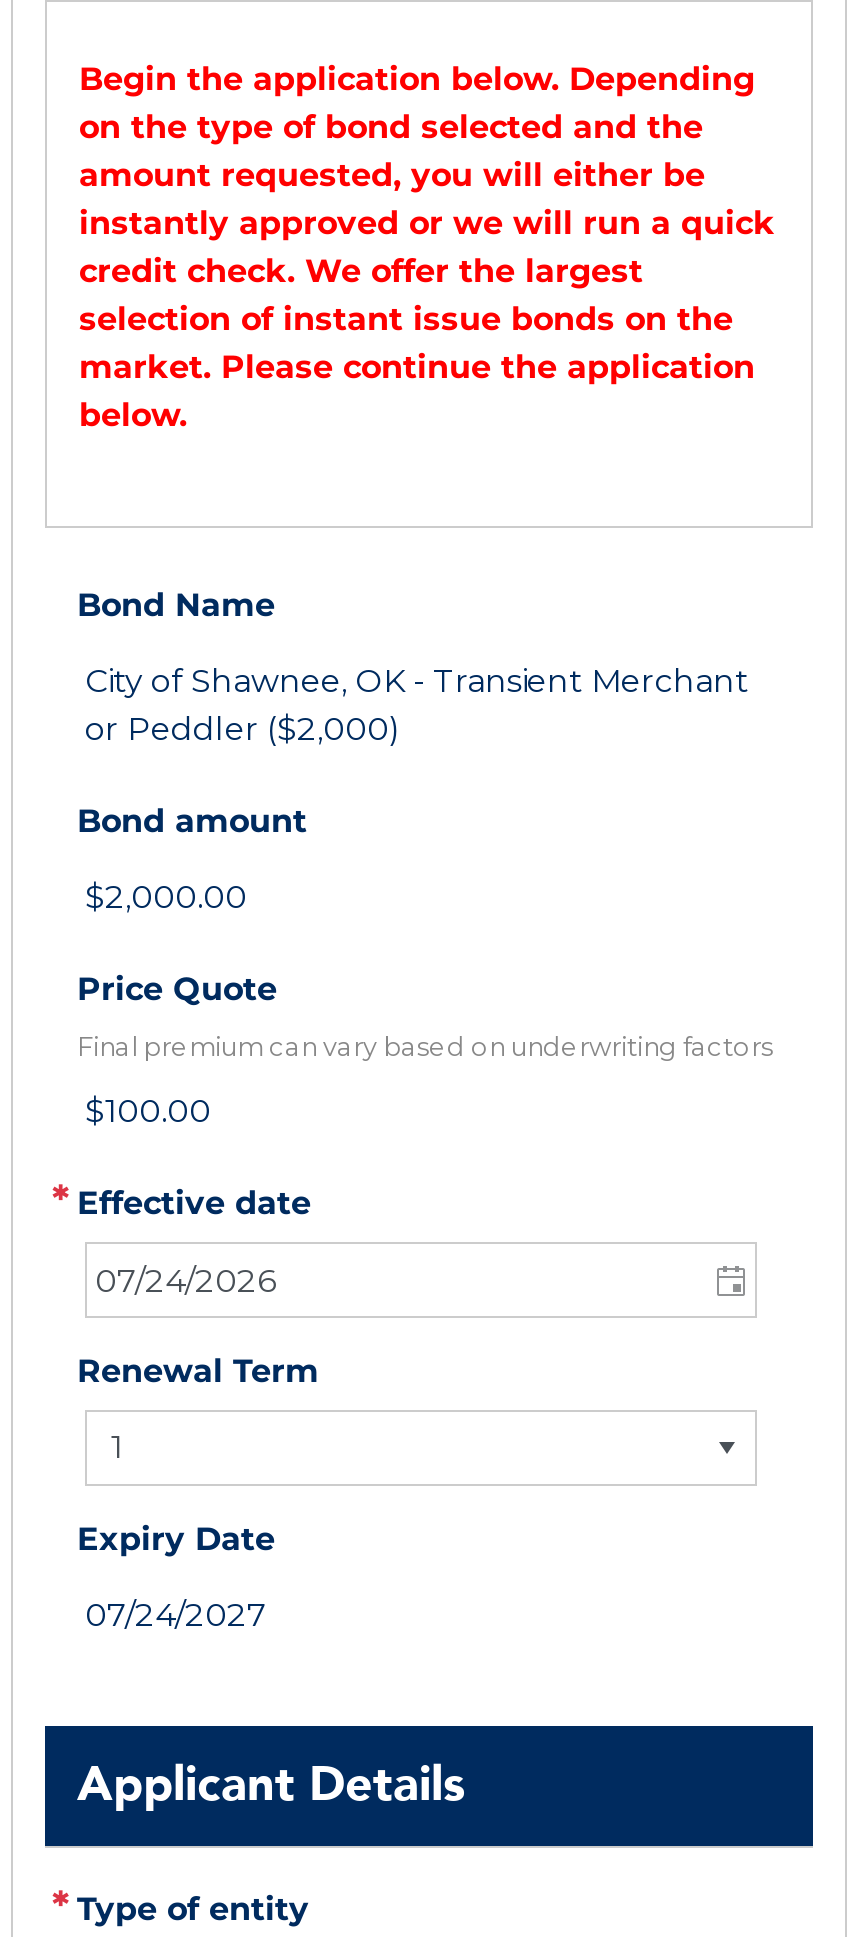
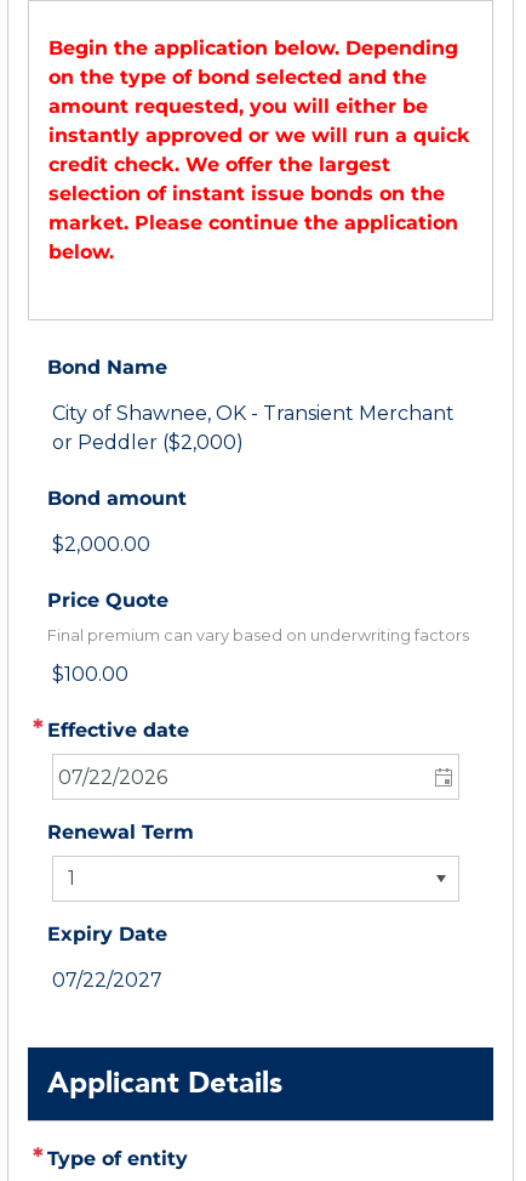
- 07/24/2027
+ 07/22/2027
